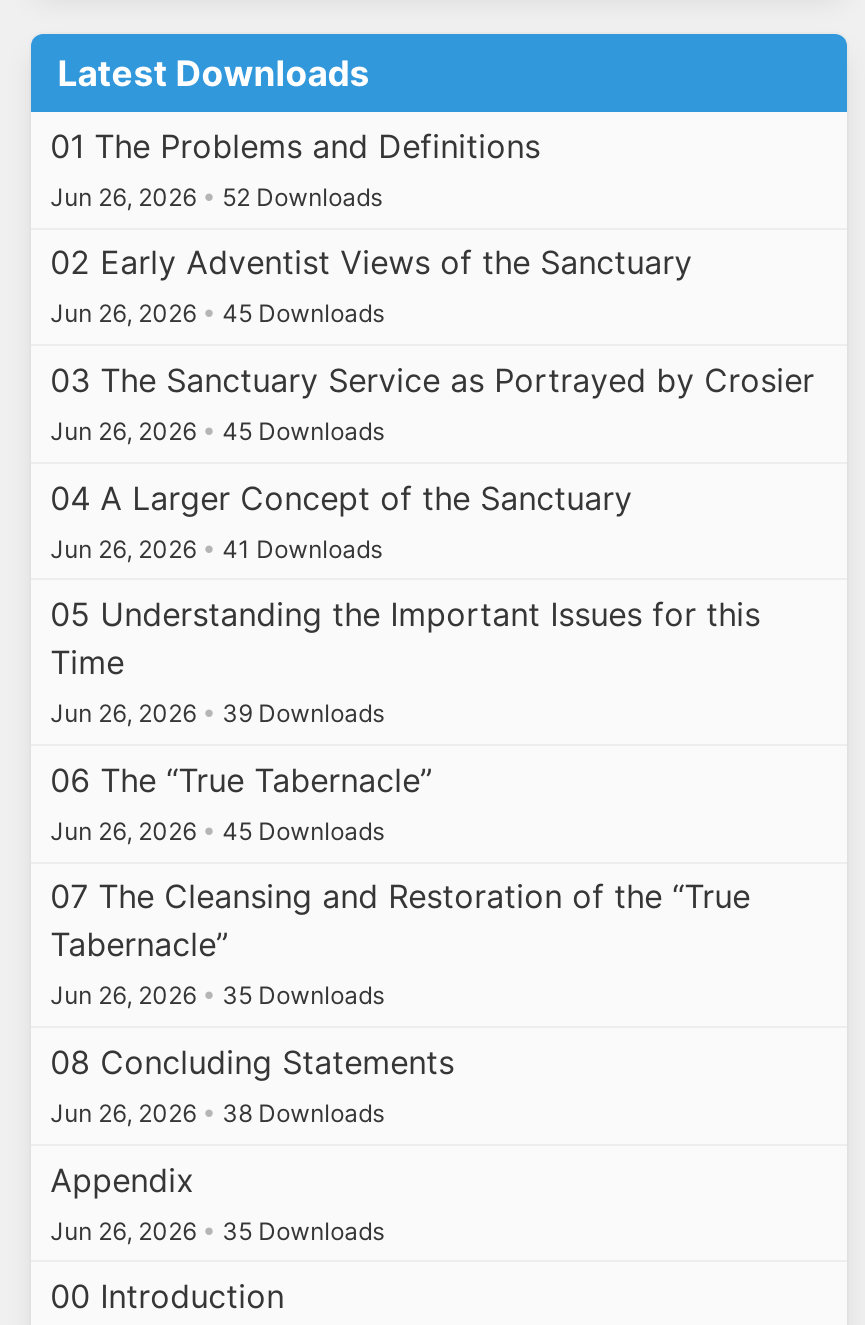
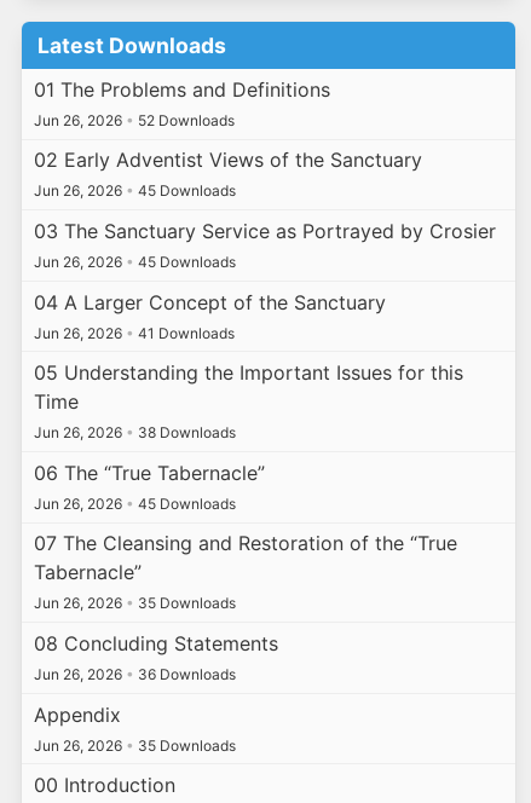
- Jun 26, 2026 • 39 Downloads

+ Jun 26, 2026 • 36 Downloads

moved up: Jun 26, 2026 • 38 Downloads
